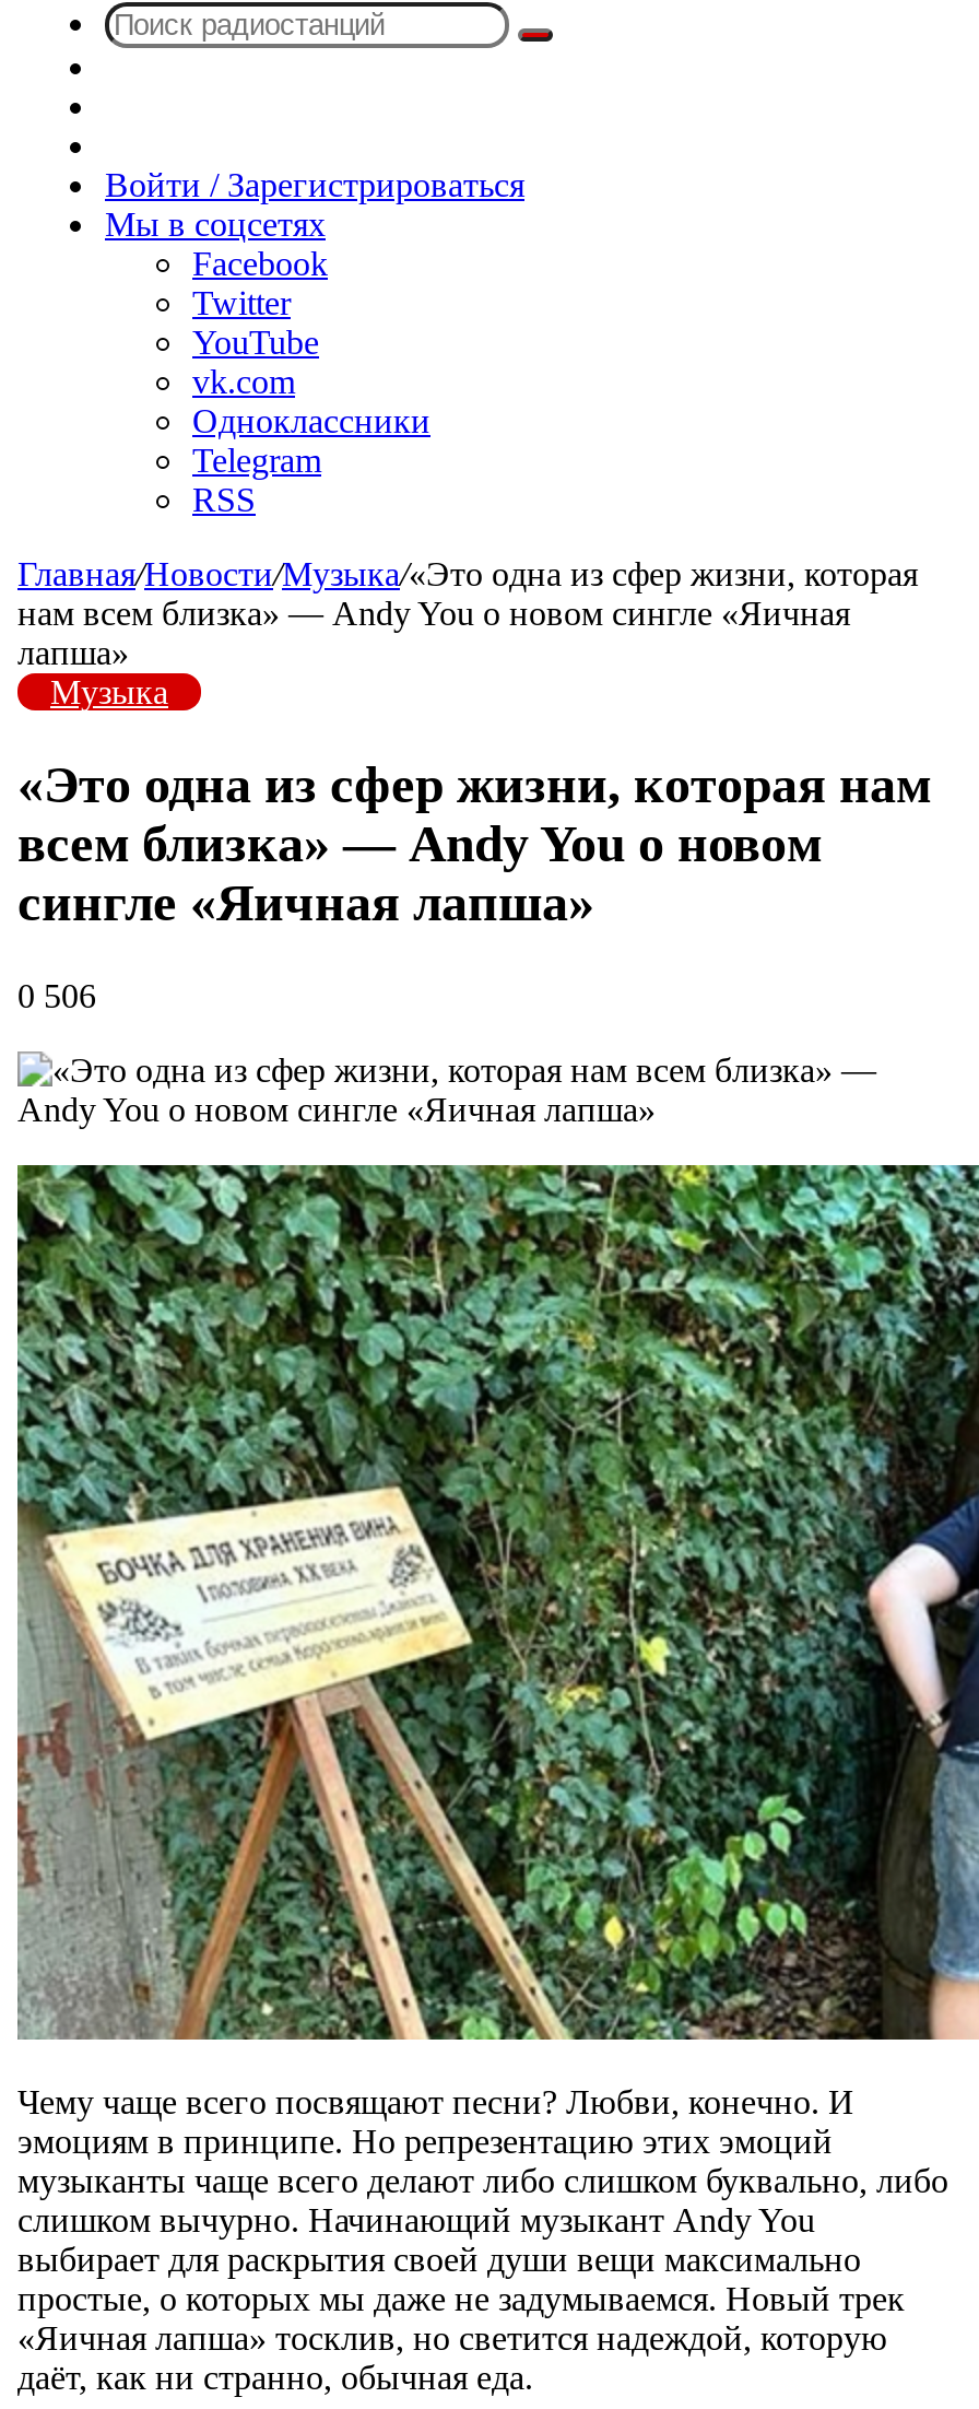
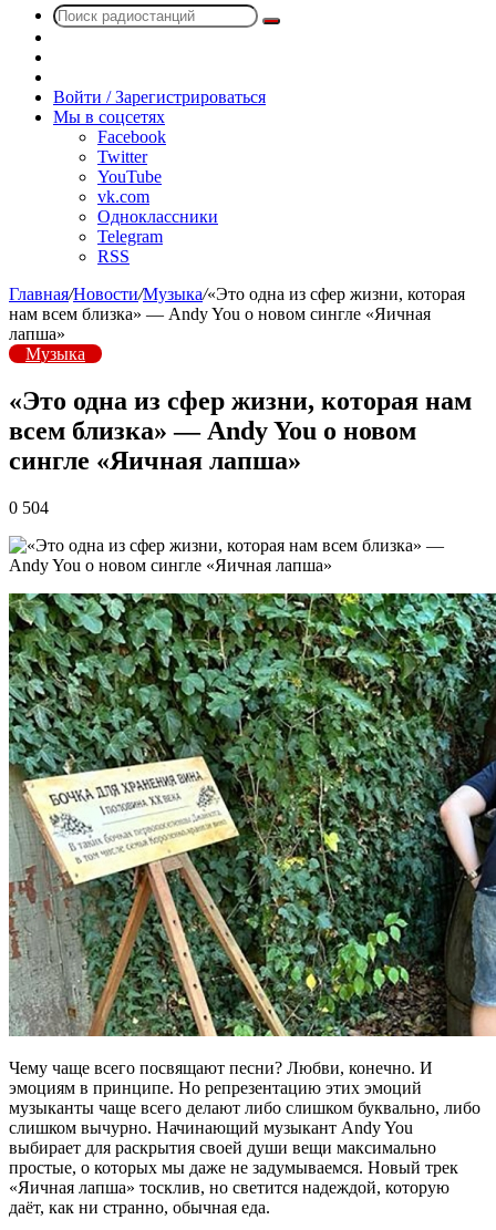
- 0 506
+ 0 504
